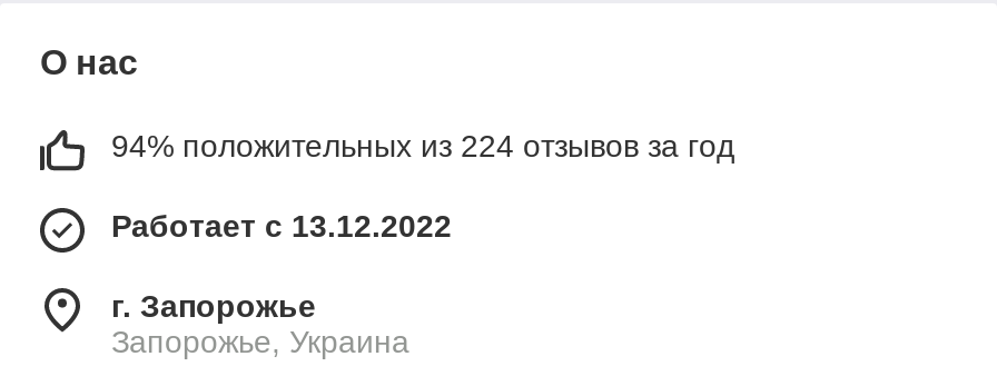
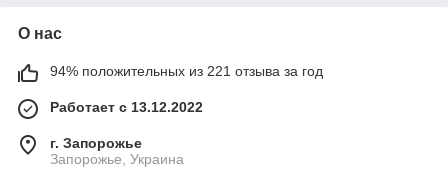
- 94% положительных из 224 отзывов за год
+ 94% положительных из 221 отзыва за год
